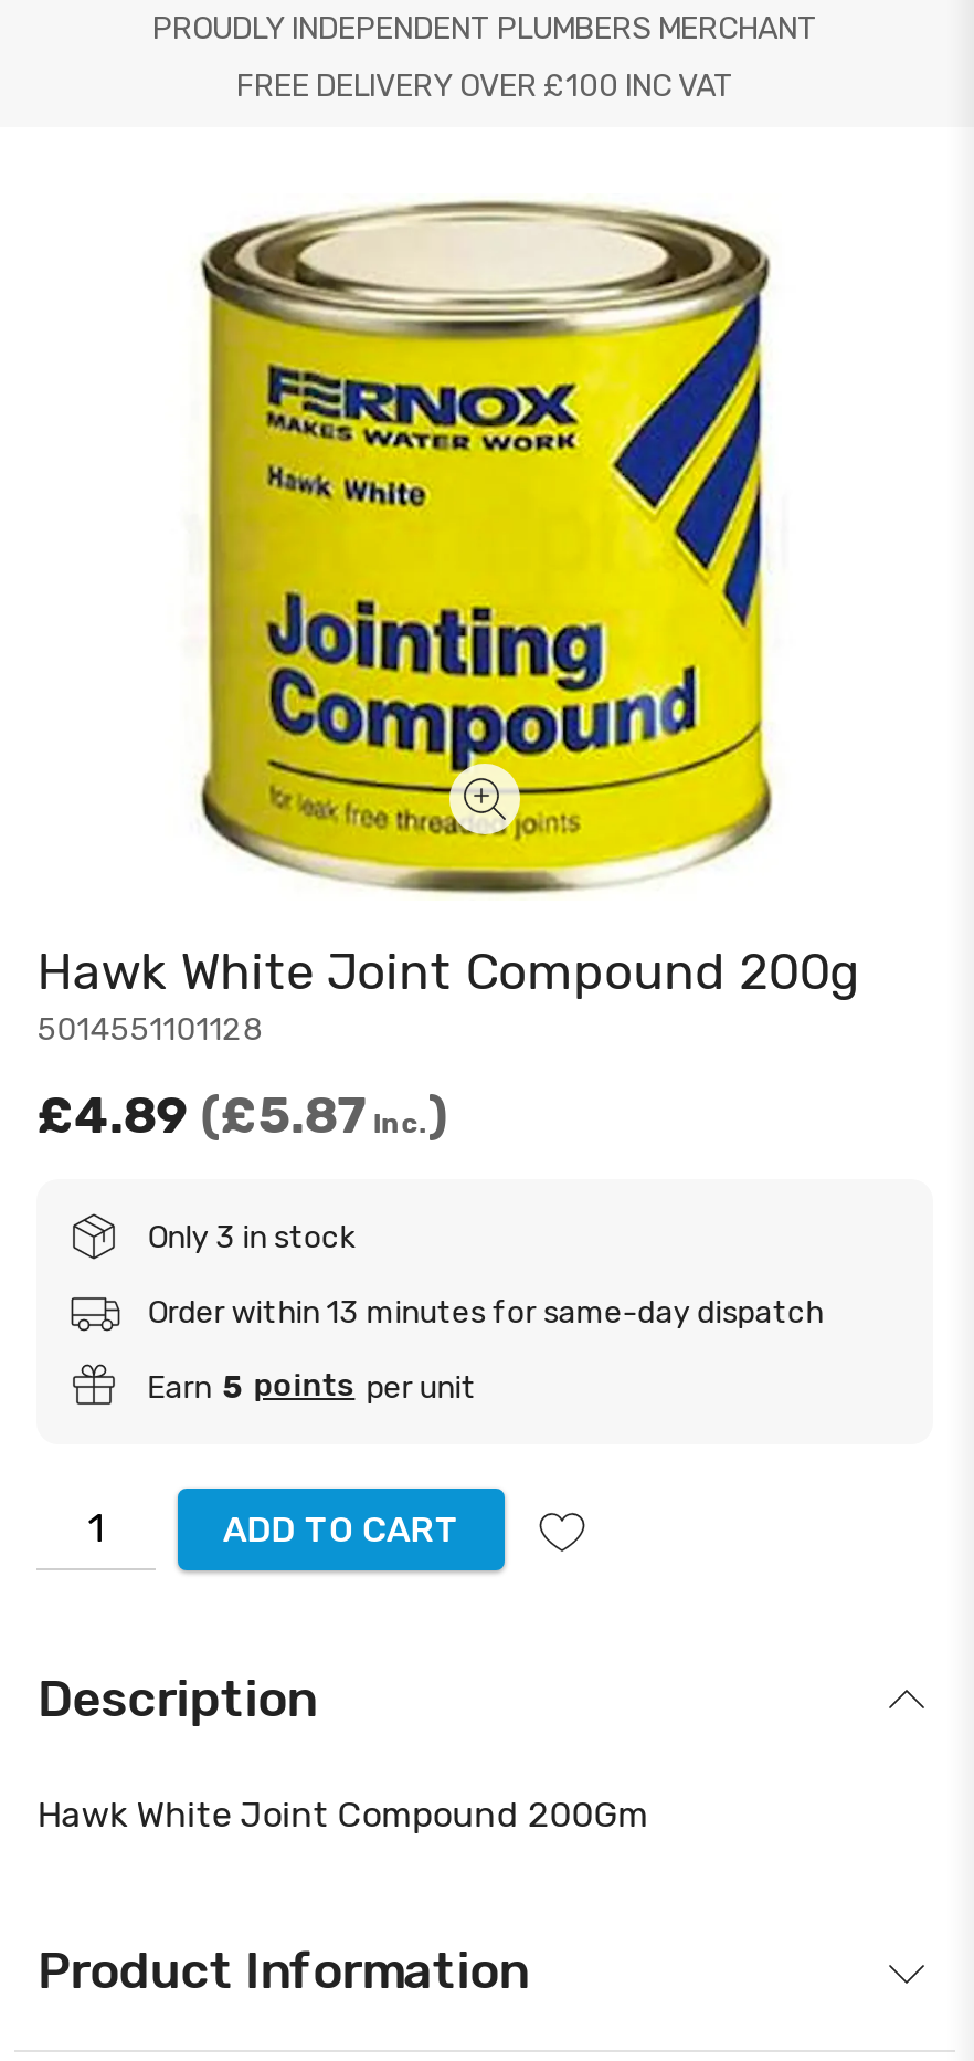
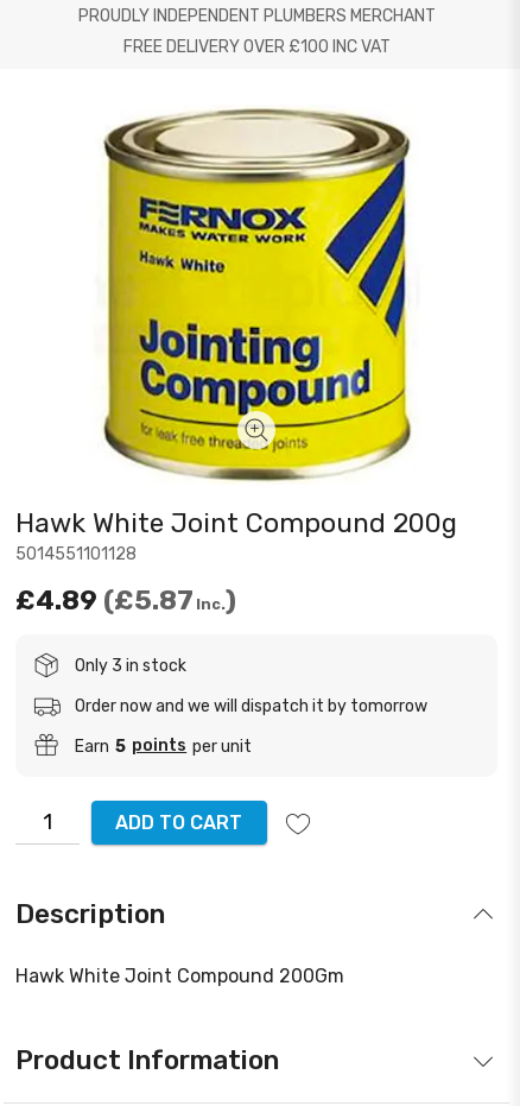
- Order within 13 minutes for same-day dispatch
+ Order now and we will dispatch it by tomorrow
